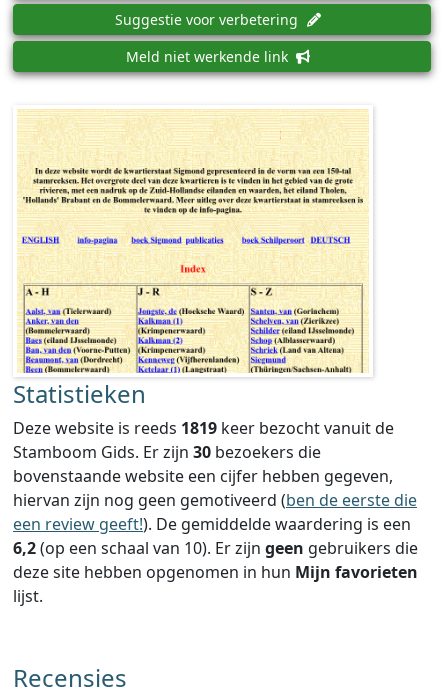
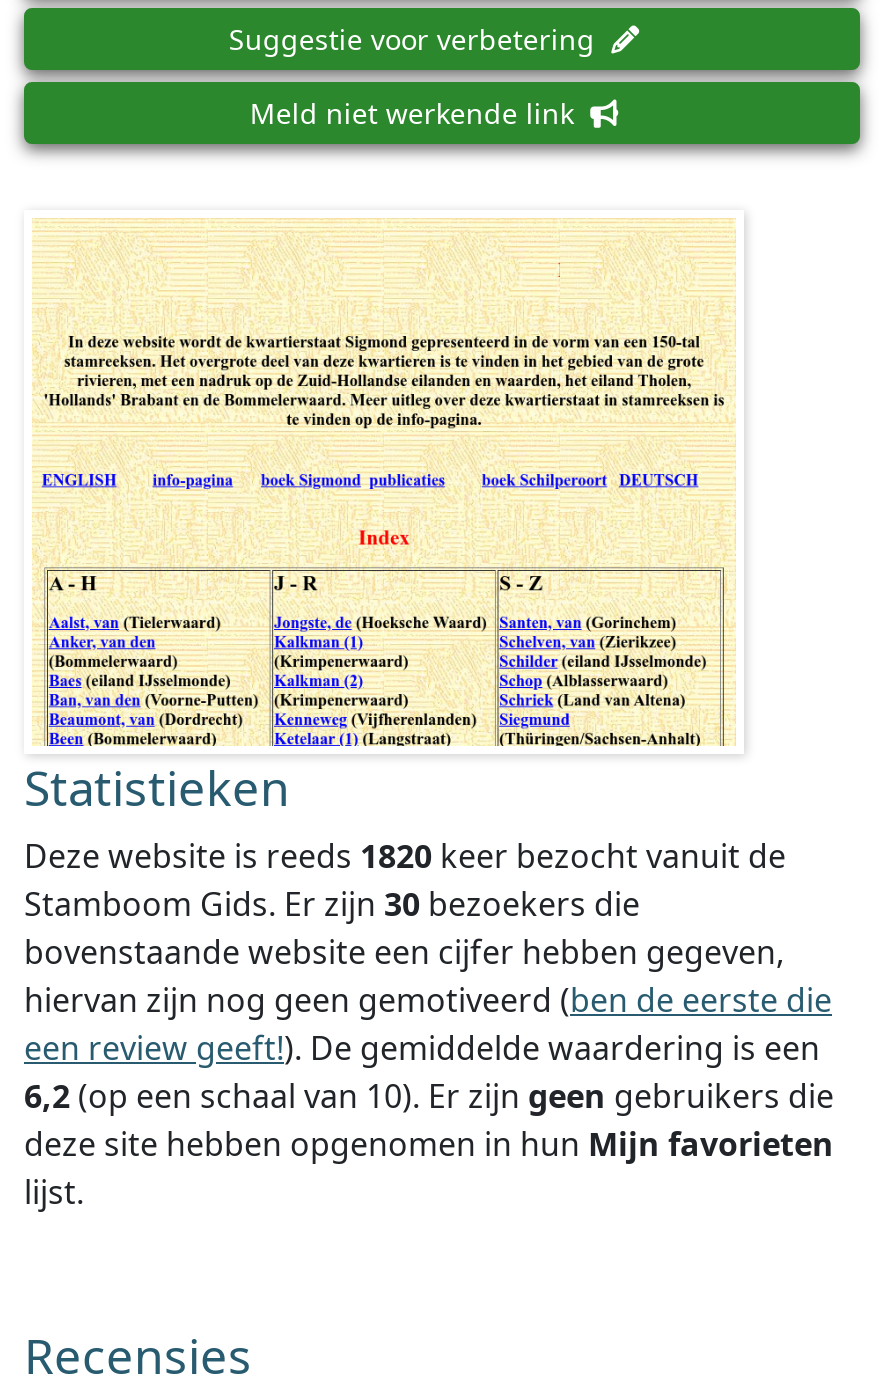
- Deze website is reeds 1819 keer bezocht vanuit de
+ Deze website is reeds 1820 keer bezocht vanuit de
